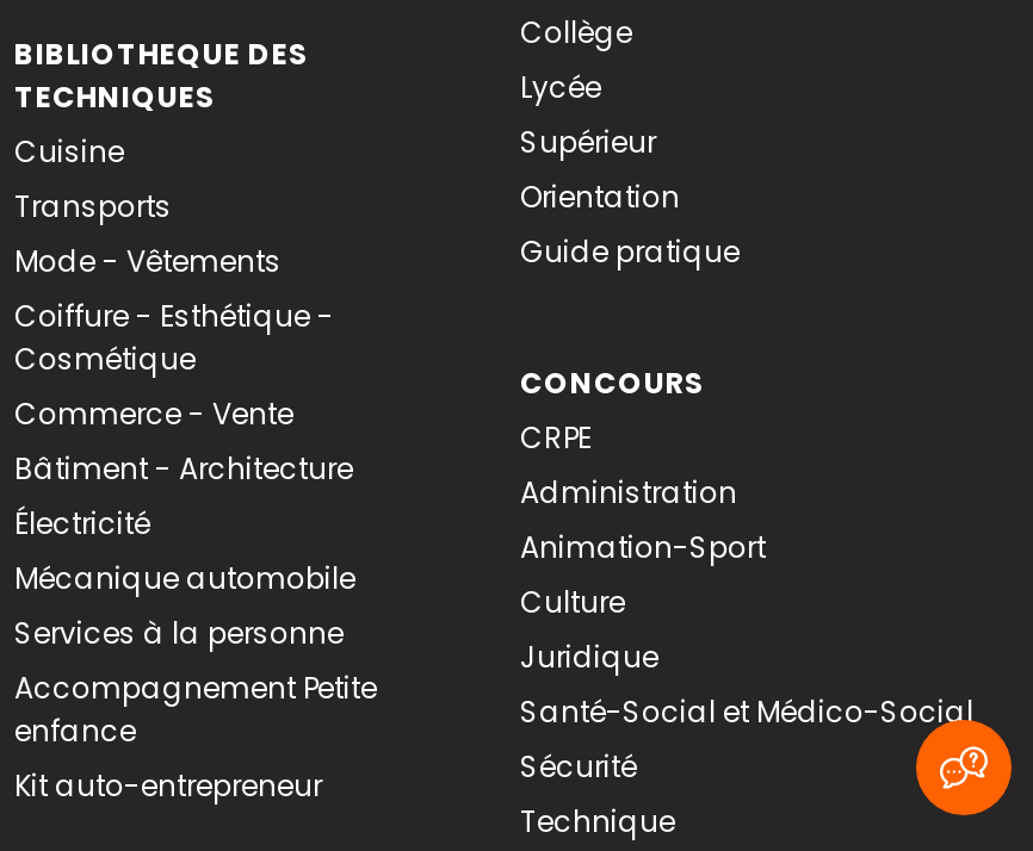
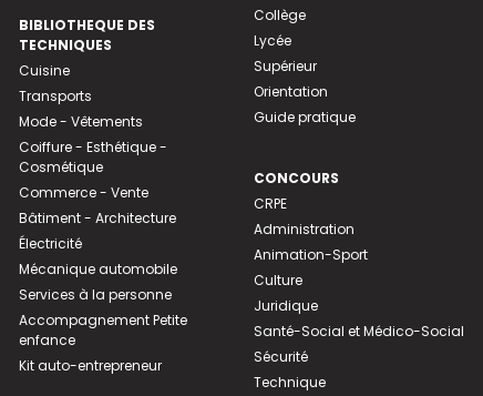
- [image]
